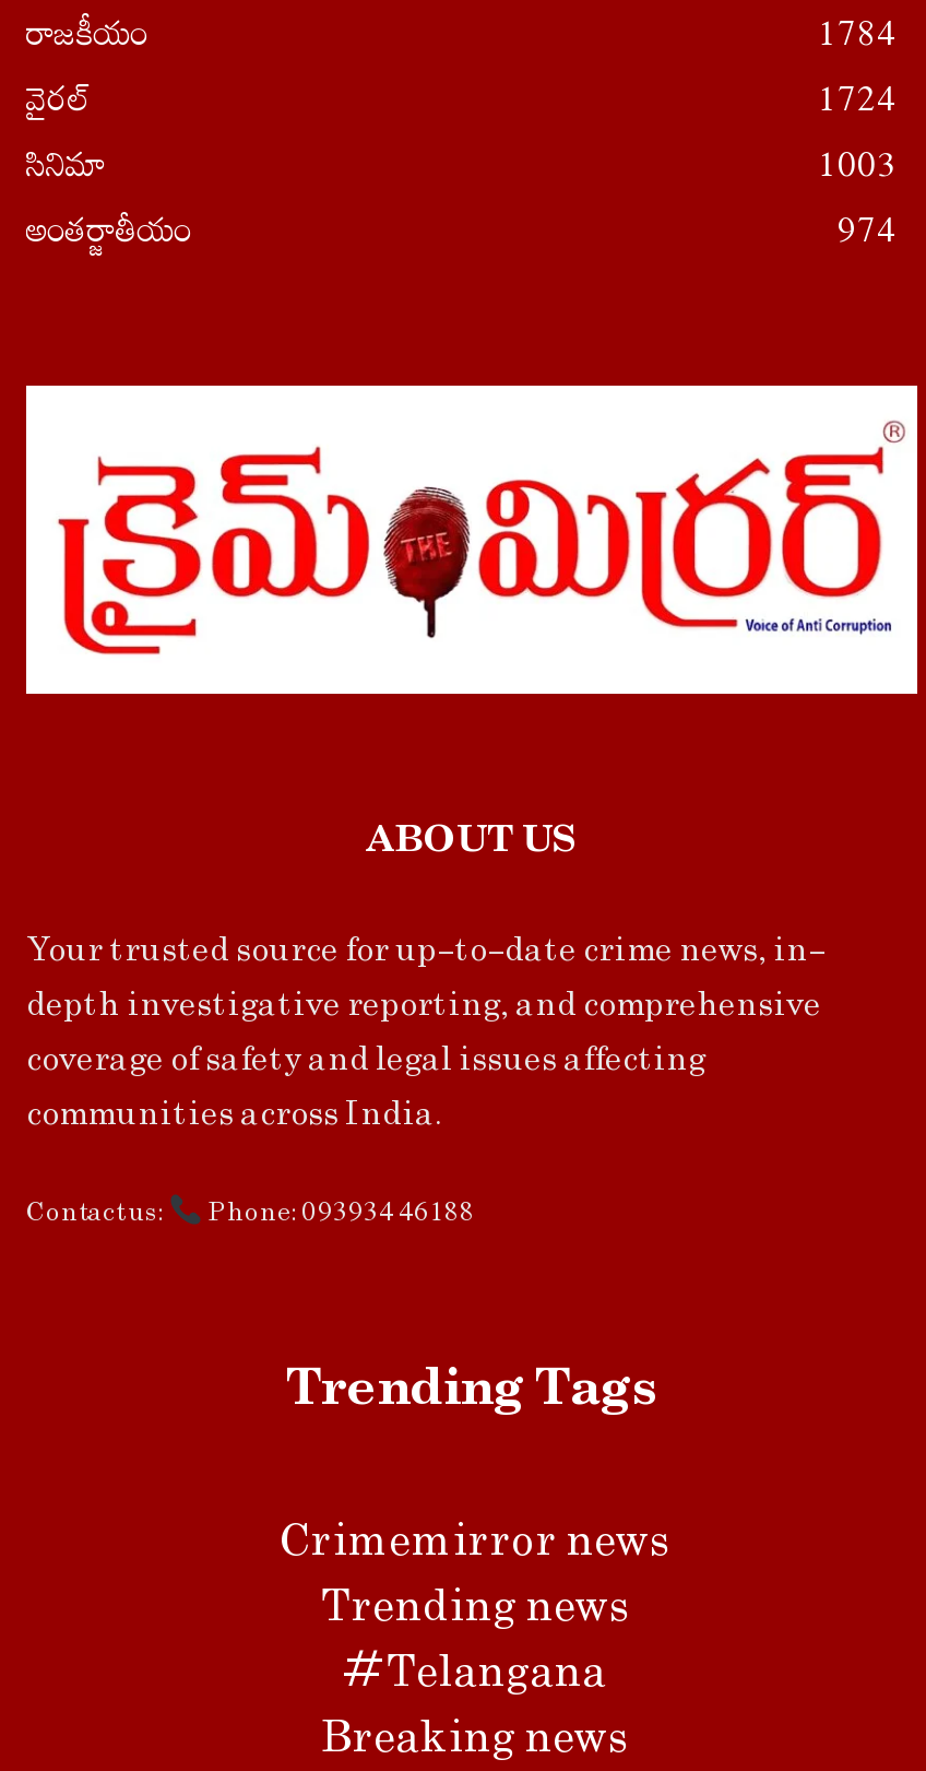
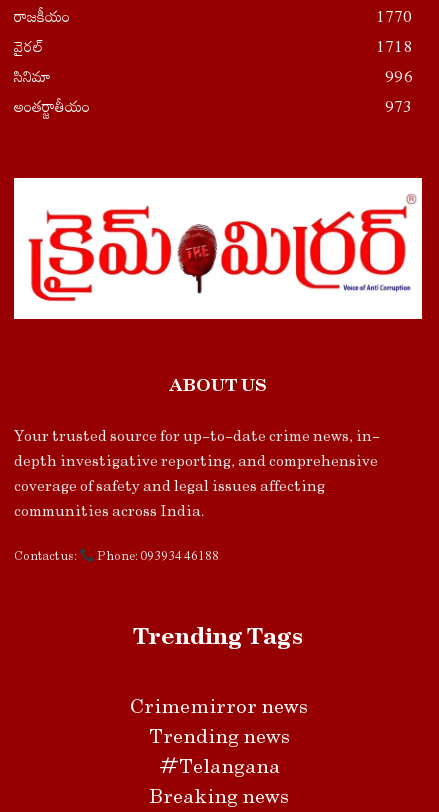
- 1784
+ 1770

- 1724
+ 1718

- 1003
+ 996

- 974
+ 973
